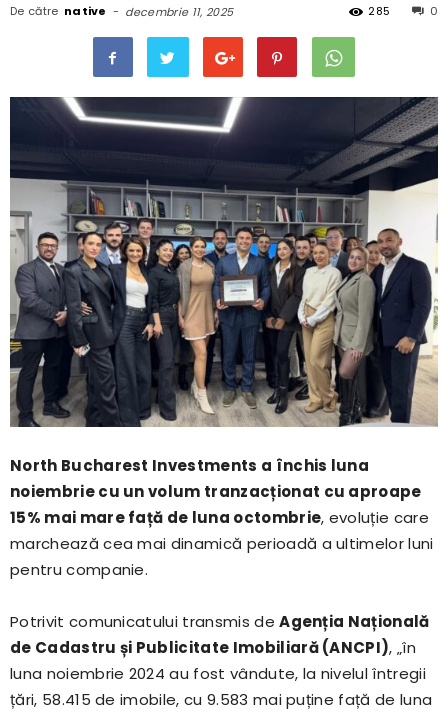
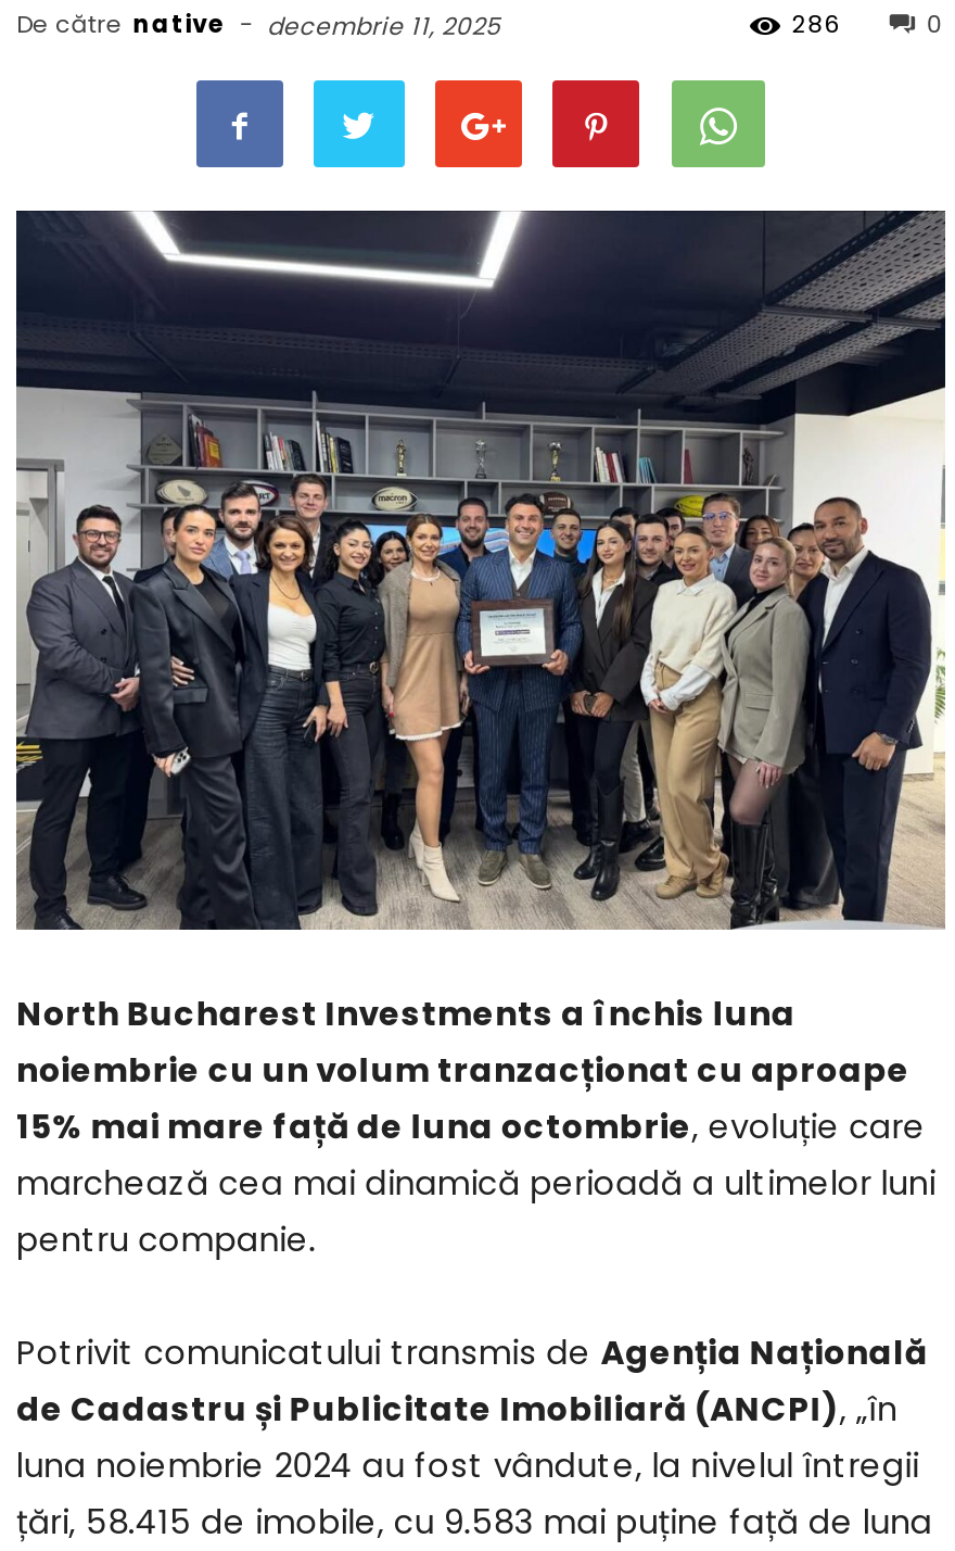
- 285
+ 286
